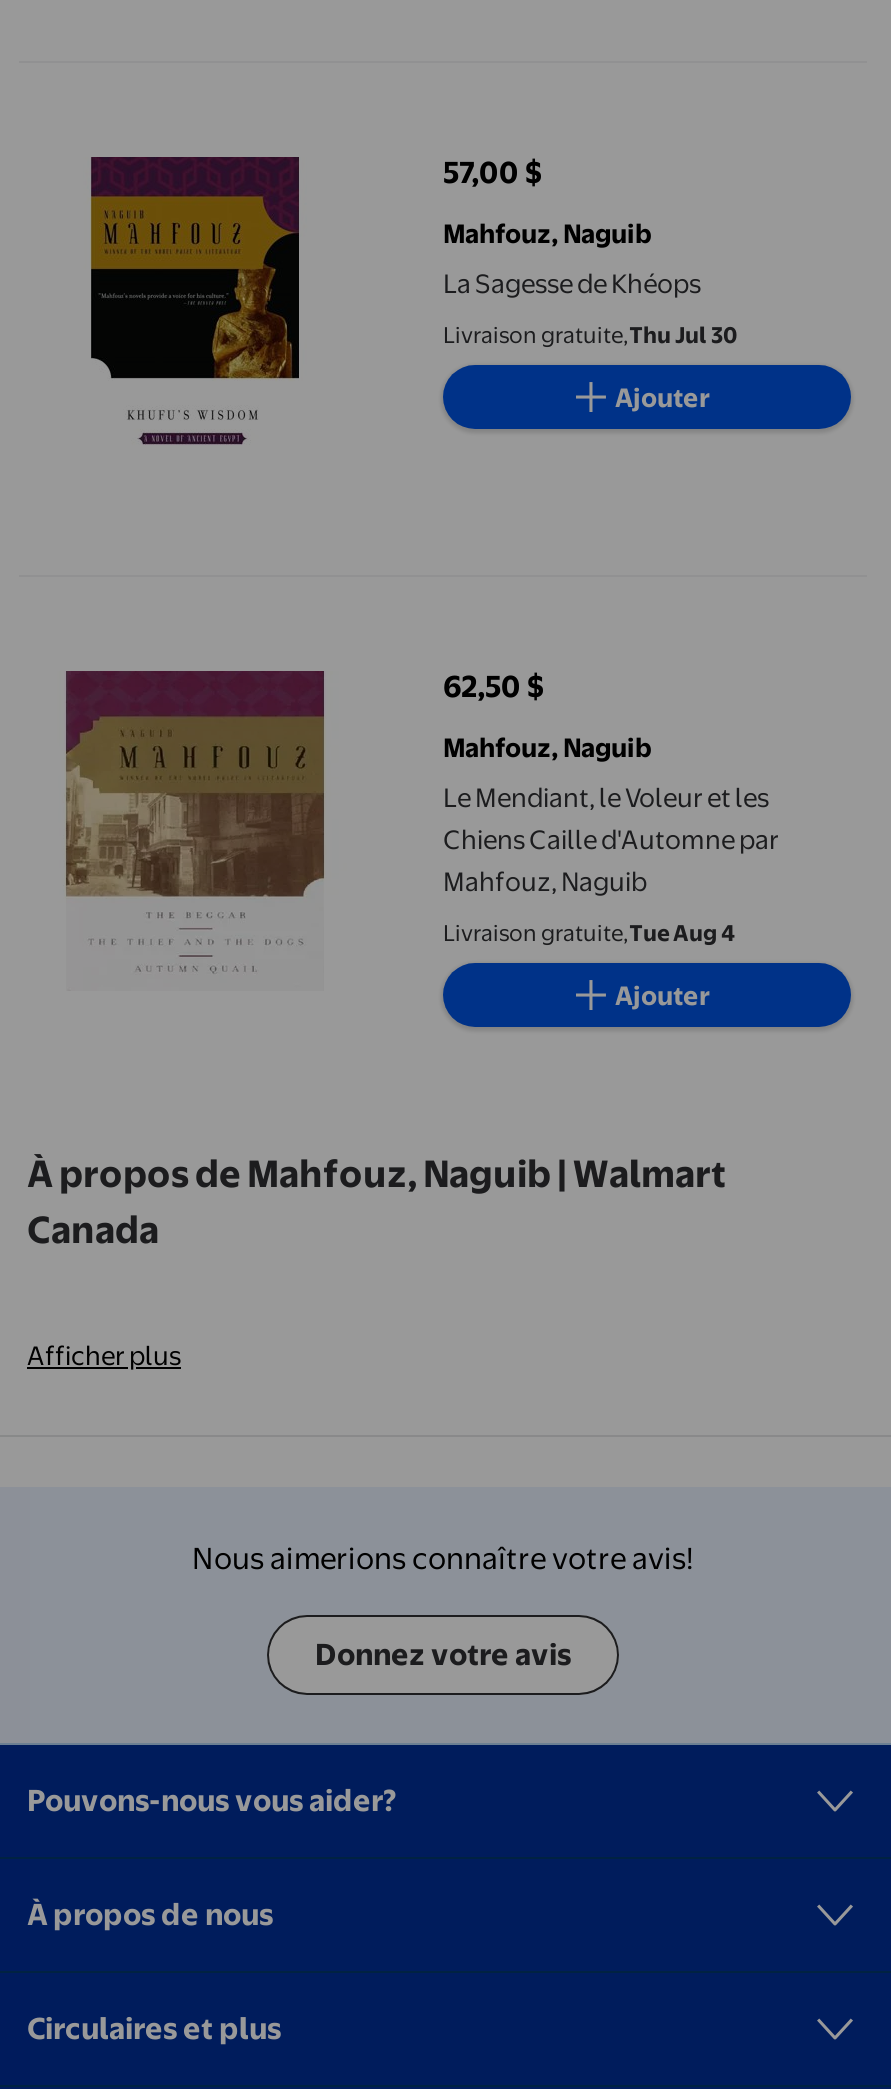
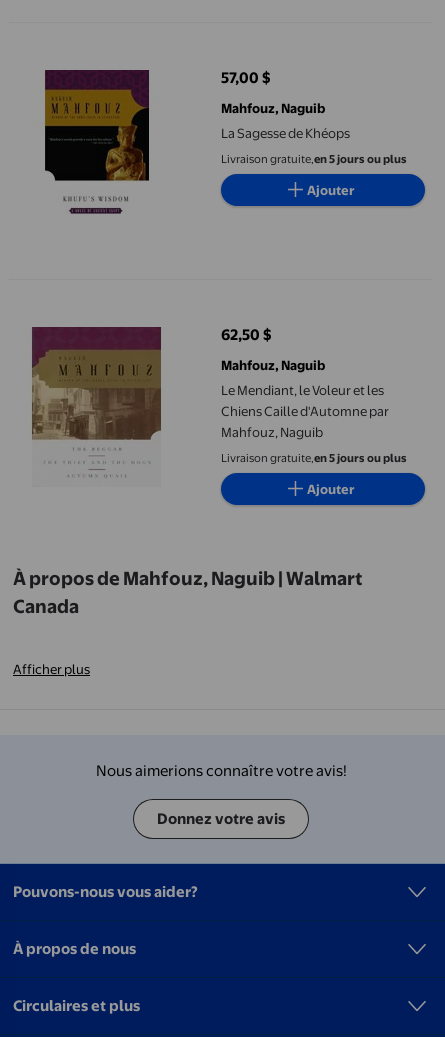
- Livraison gratuite,Thu Jul 30
+ Livraison gratuite,en 5 jours ou plus

- Livraison gratuite,Tue Aug 4
+ Livraison gratuite,en 5 jours ou plus
